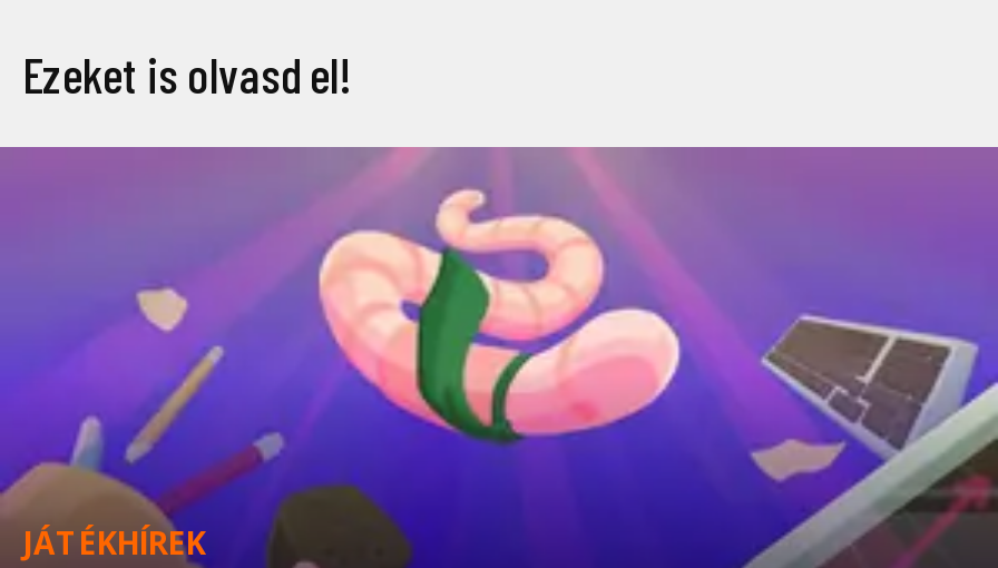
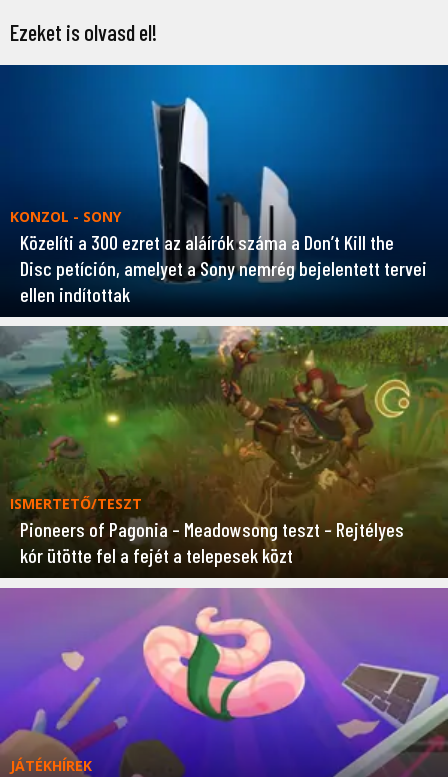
+ [image]
+ KONZOL - SONY
+ Közelíti a 300 ezret az aláírók száma a Don’t Kill the
+ Disc petíción, amelyet a Sony nemrég bejelentett tervei
+ ellen indítottak

+ [image]
+ ISMERTETŐ/TESZT
+ Pioneers of Pagonia – Meadowsong teszt – Rejtélyes
+ kór ütötte fel a fejét a telepesek közt
